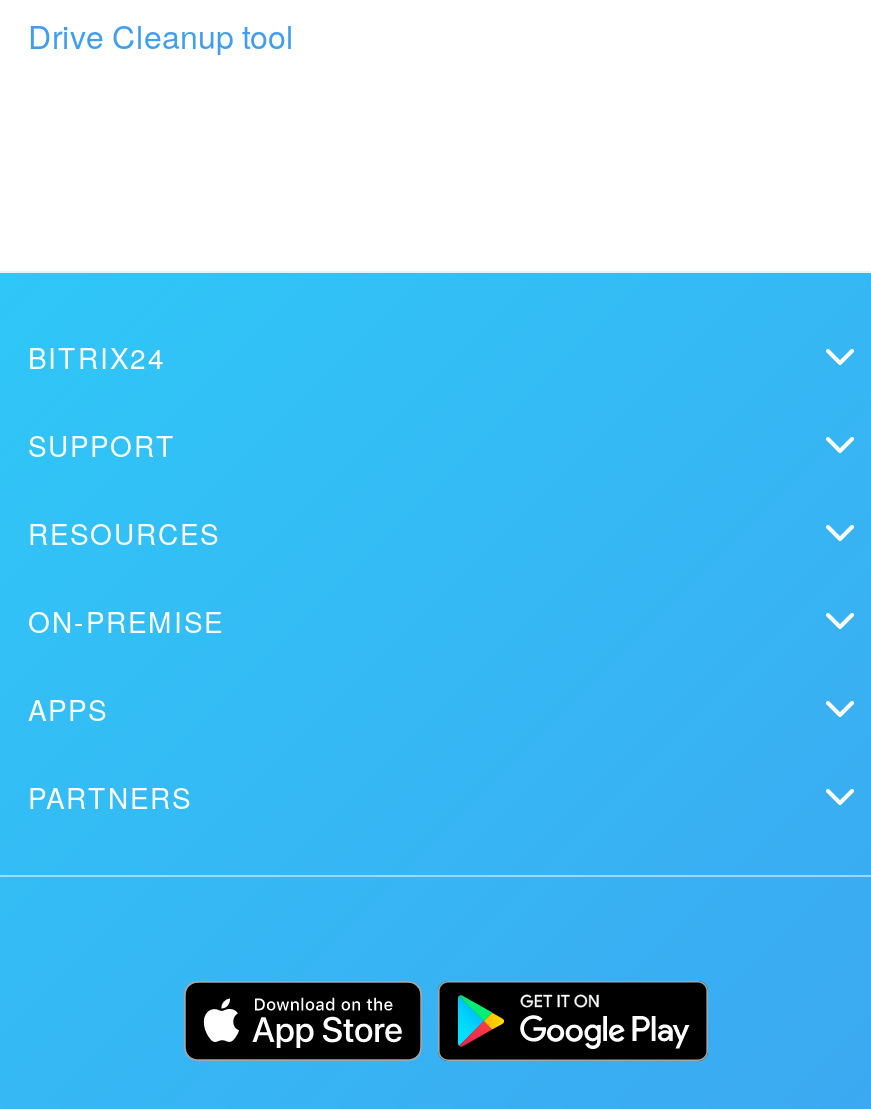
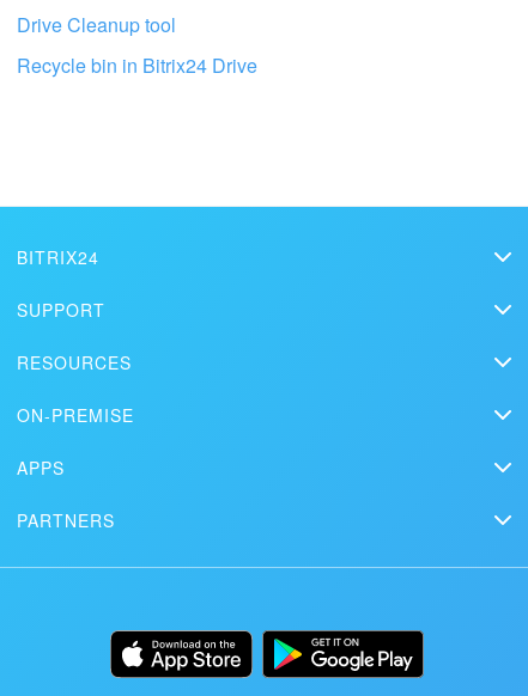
+ Recycle bin in Bitrix24 Drive
